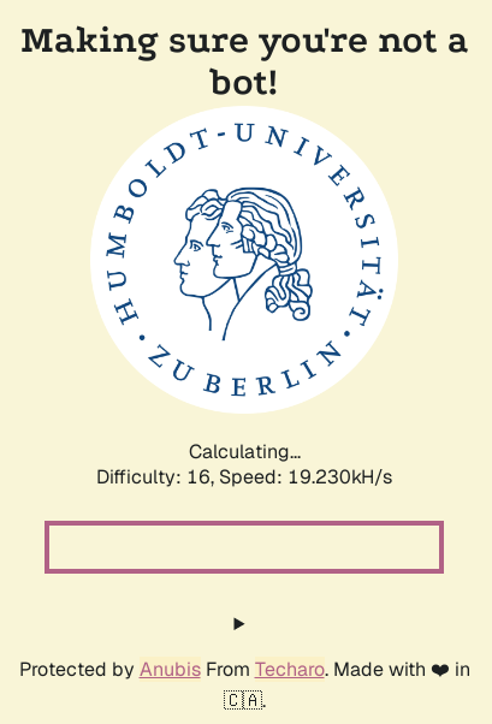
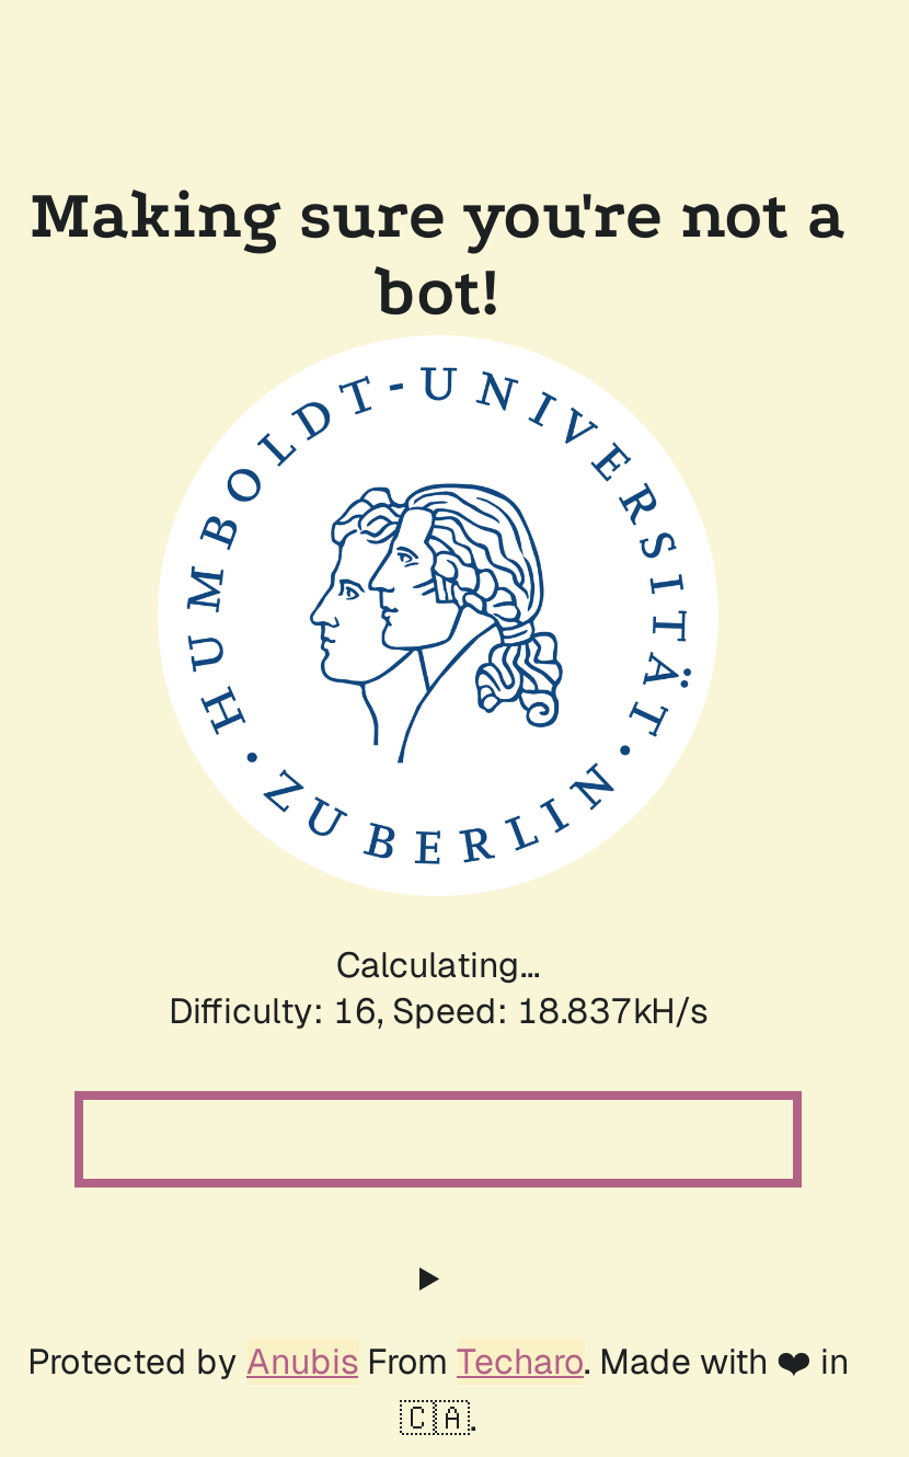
- Difficulty: 16, Speed: 19.230kH/s
+ Difficulty: 16, Speed: 18.837kH/s
